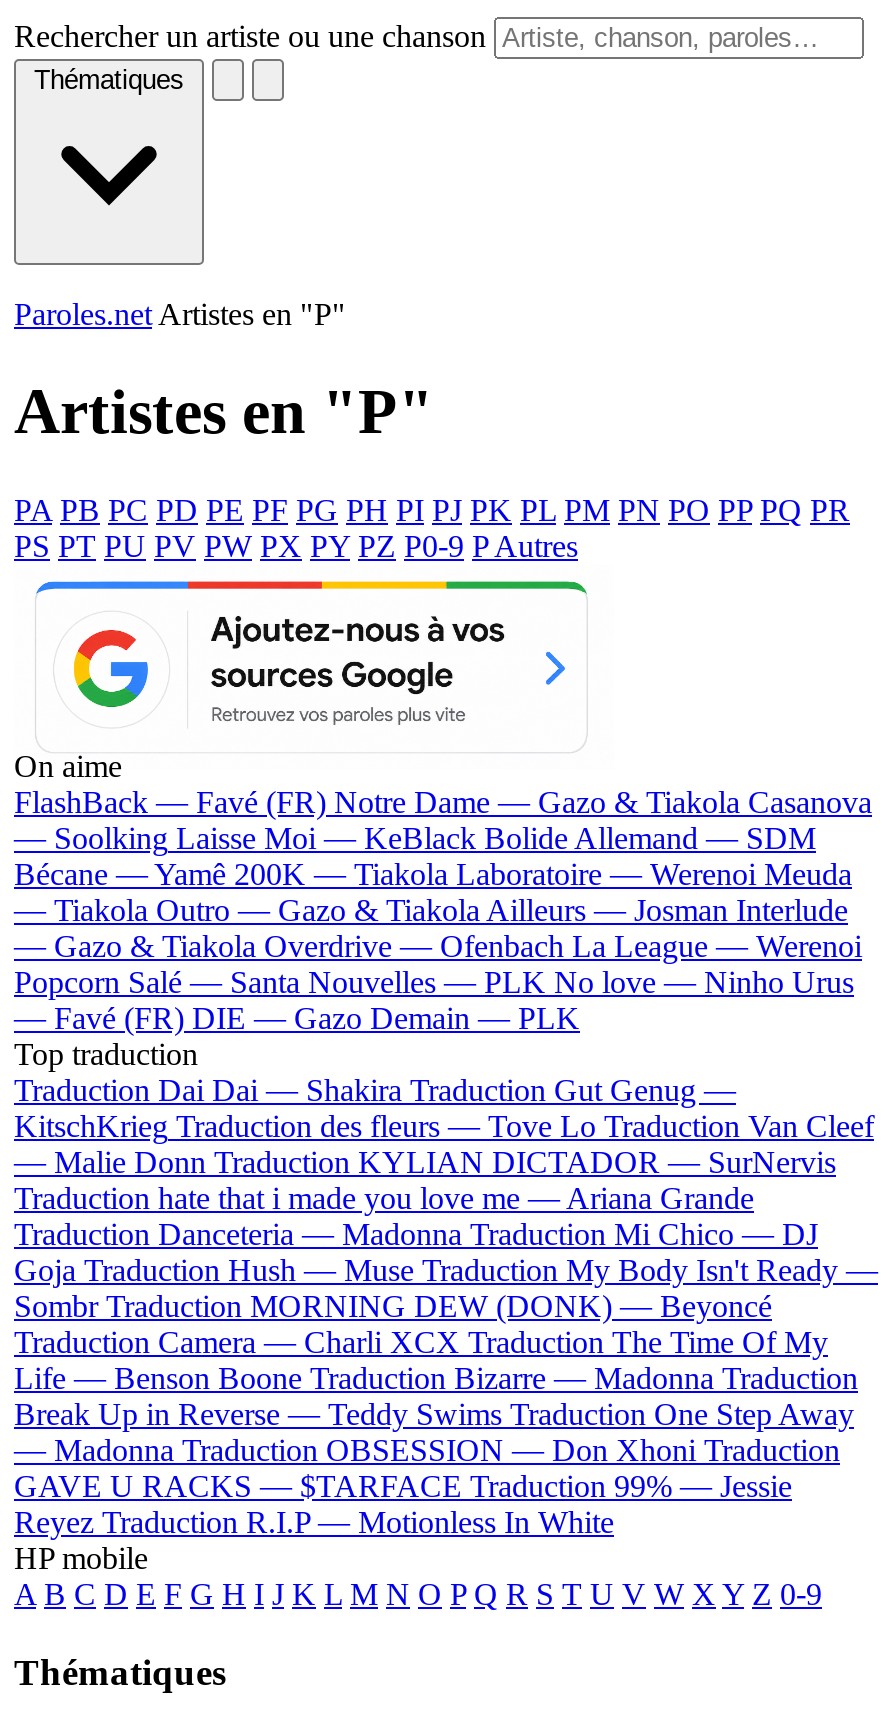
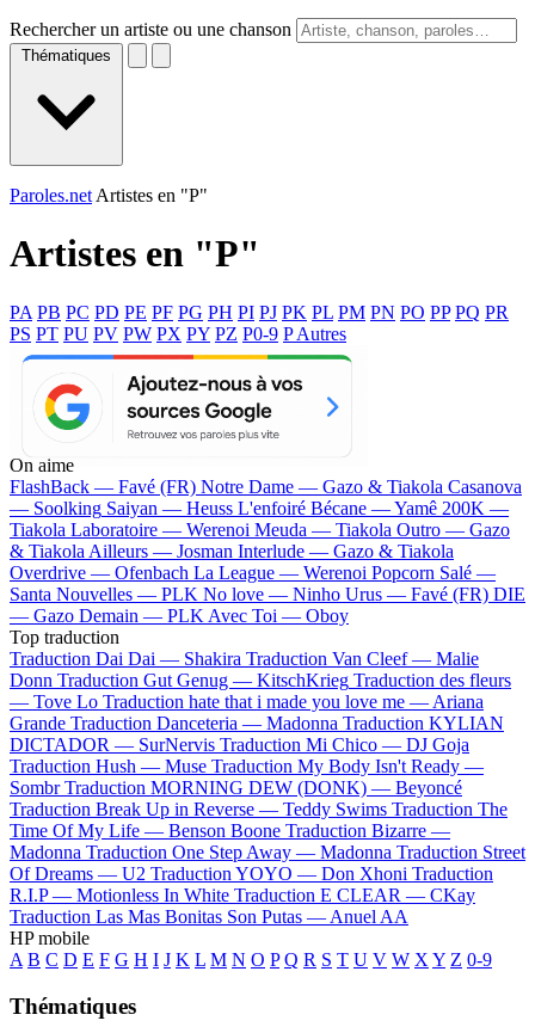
- — Soolking Laisse Moi — KeBlack Bolide Allemand — SDM
- Bécane — Yamê 200K — Tiakola Laboratoire — Werenoi Meuda
- — Tiakola Outro — Gazo & Tiakola Ailleurs — Josman Interlude
- — Gazo & Tiakola Overdrive — Ofenbach La League — Werenoi
- Popcorn Salé — Santa Nouvelles — PLK No love — Ninho Urus
- —Favé (FR) DIE — Gazo Demain — PLK
+ — Soolking Saiyan — Heuss L'enfoiré Bécane — Yamê 200K —
+ Tiakola Laboratoire — Werenoi Meuda — Tiakola Outro — Gazo
+ & Tiakola Ailleurs — Josman Interlude — Gazo & Tiakola
+ Overdrive — Ofenbach La League — Werenoi Popcorn Salé —
+ Santa Nouvelles — PLK No love — Ninho Urus — Favé (FR) DIE
+ — Gazo Demain — PLK Avec Toi — Oboy

- Traduction Dai Dai — Shakira Traduction Gut Genug —
- KitschKrieg Traduction des fleurs — Tove Lo Traduction Van Cleef
- — Malie Donn Traduction KYLIAN DICTADOR — SurNervis
- Traduction hate that i made you love me — Ariana Grande
- Traduction Danceteria — Madonna Traduction Mi Chico — DJ
- Goja Traduction Hush — Muse Traduction My Body Isn't Ready —
+ Traduction Dai Dai — Shakira Traduction Van Cleef — Malie
+ Donn Traduction Gut Genug — KitschKrieg Traduction des fleurs
+ — Tove Lo Traduction hate that i made you love me — Ariana
+ Grande Traduction Danceteria — Madonna Traduction KYLIAN
+ DICTADOR — SurNervis Traduction Mi Chico — DJ Goja
+ Traduction Hush — Muse Traduction My Body Isn't Ready —

- Traduction Camera — Charli XCX Traduction The Time Of My
- Life — Benson Boone Traduction Bizarre — Madonna Traduction
- Break Up in Reverse — Teddy Swims Traduction One Step Away
- — Madonna Traduction OBSESSION — Don Xhoni Traduction
- GAVE U RACKS — $TARFACE Traduction 99% — Jessie
- Reyez Traduction R.I.P — Motionless In White
+ Traduction Break Up in Reverse — Teddy Swims Traduction The
+ Time Of My Life — Benson Boone Traduction Bizarre —
+ Madonna Traduction One Step Away — Madonna Traduction Street
+ Of Dreams — U2 Traduction YOYO — Don Xhoni Traduction
+ R.I.P — Motionless In White Traduction E CLEAR — CKay
+ Traduction Las Mas Bonitas Son Putas — Anuel AA
